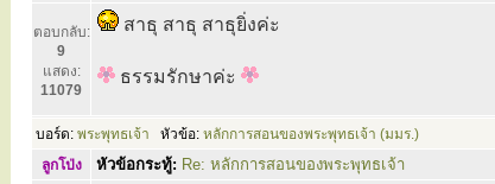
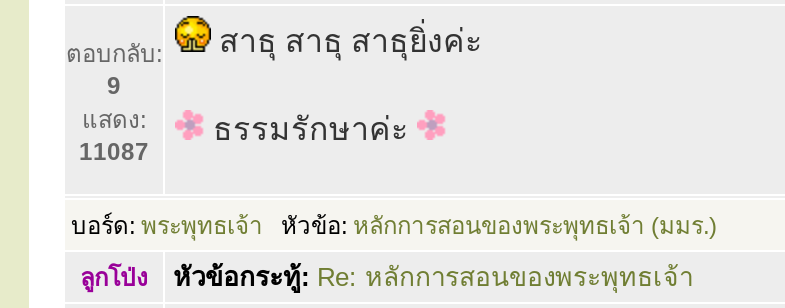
- 11079
+ 11087
